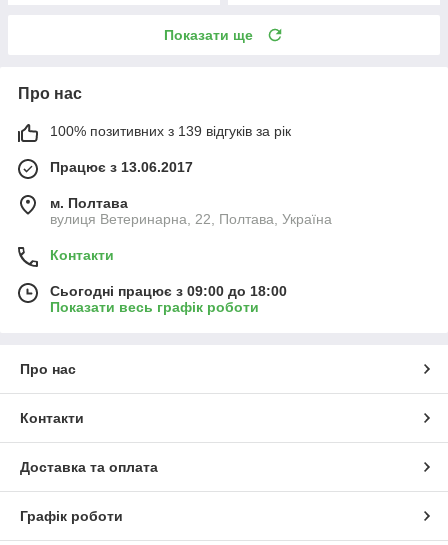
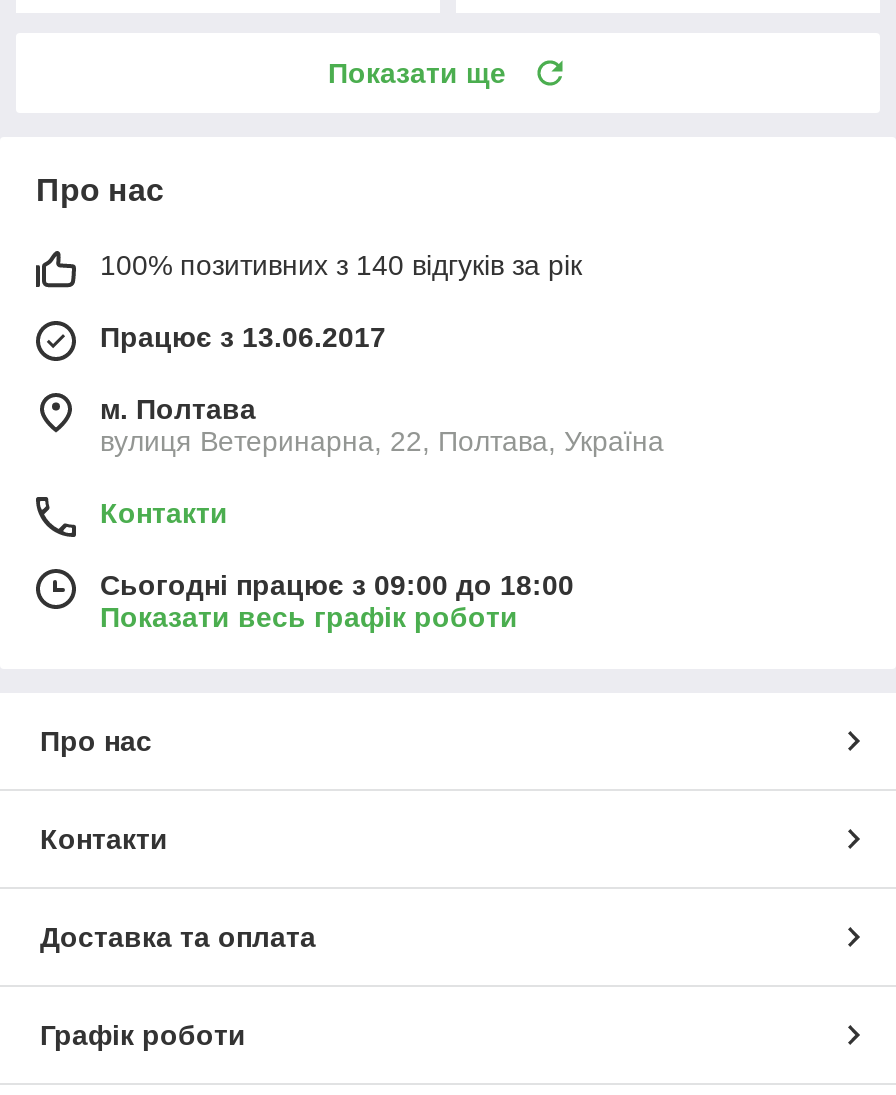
- 100% позитивних з 139 відгуків за рік
+ 100% позитивних з 140 відгуків за рік
